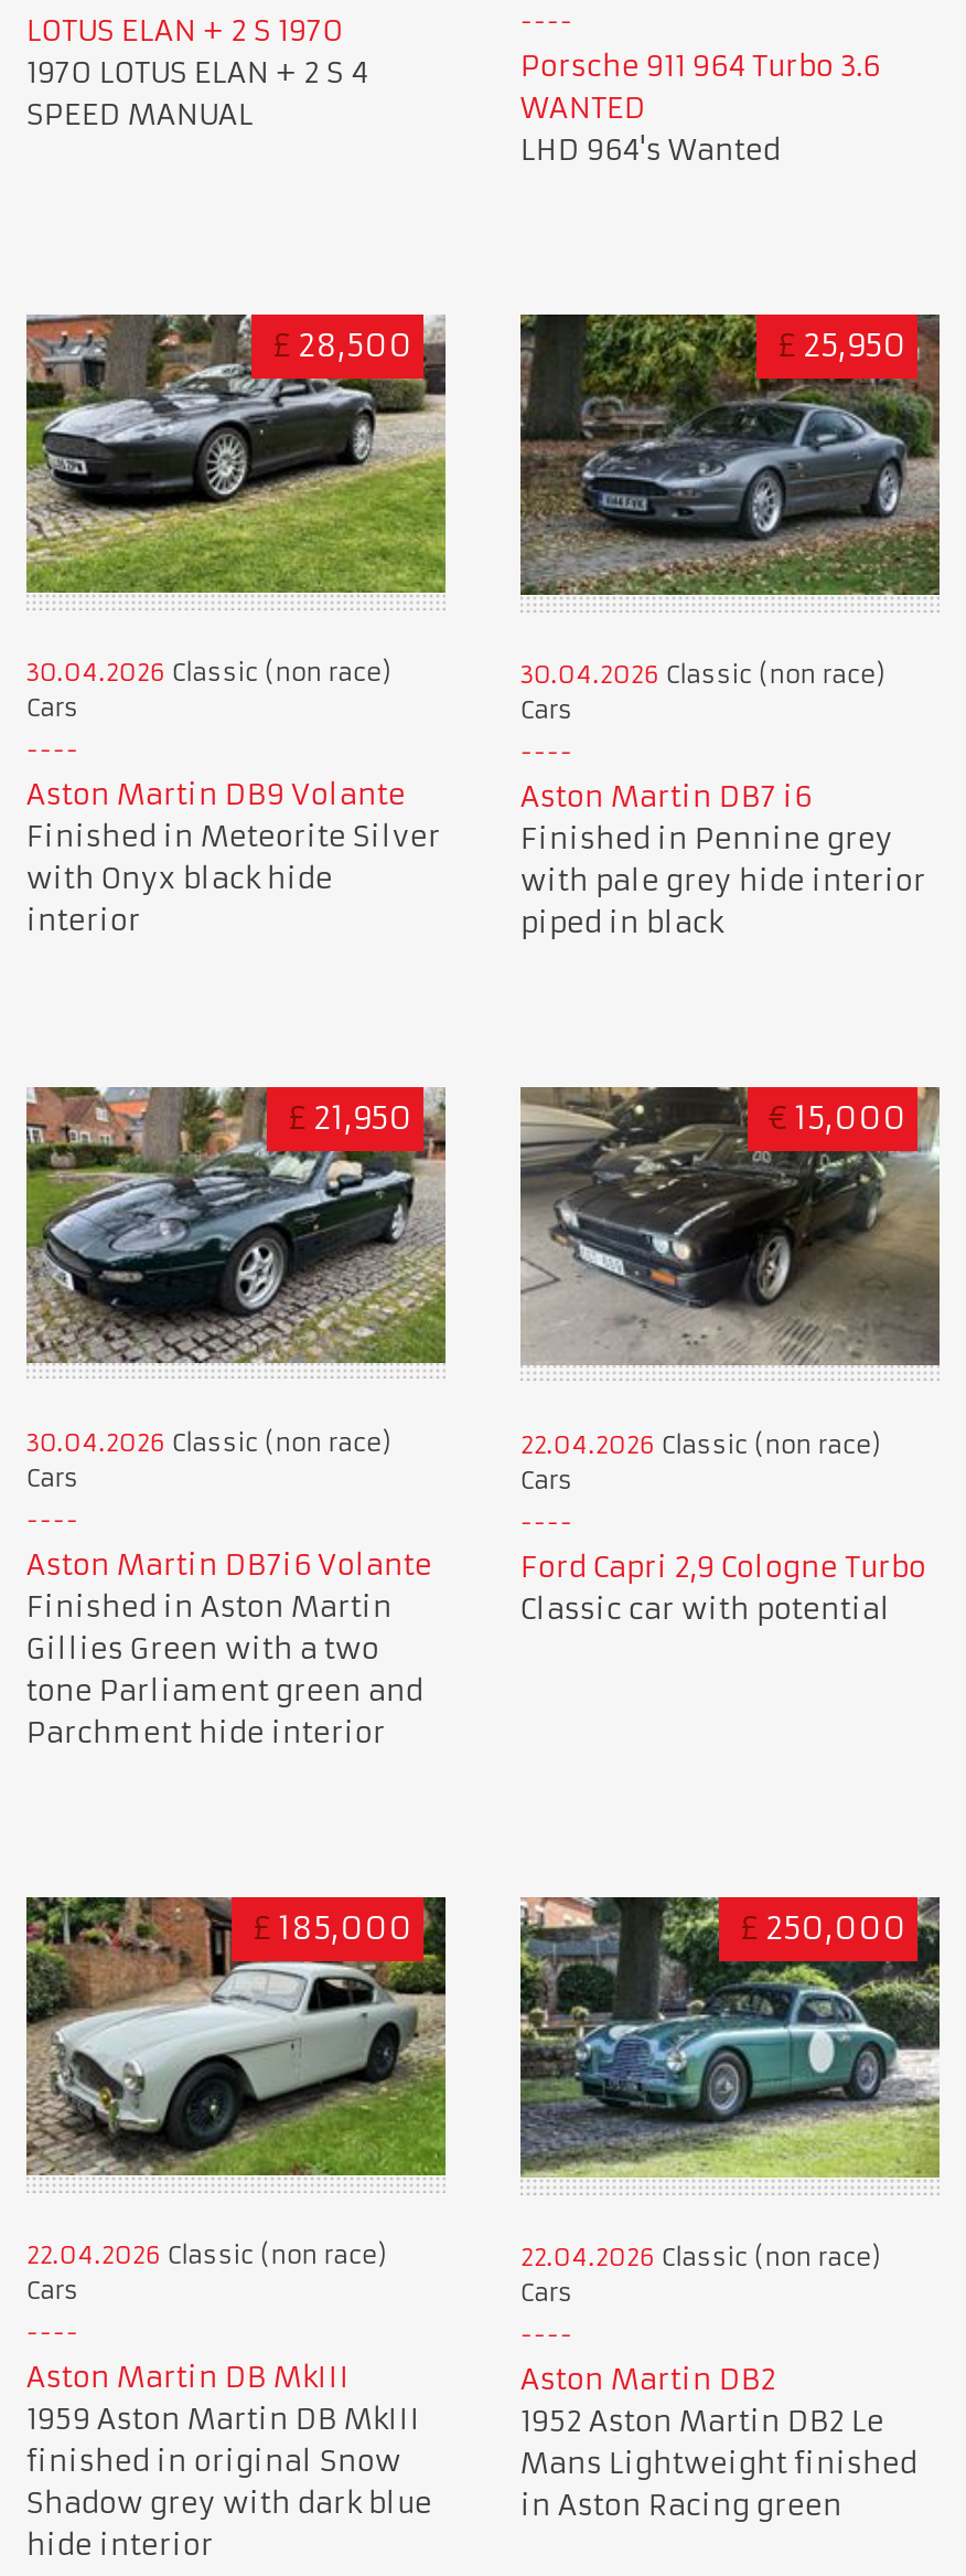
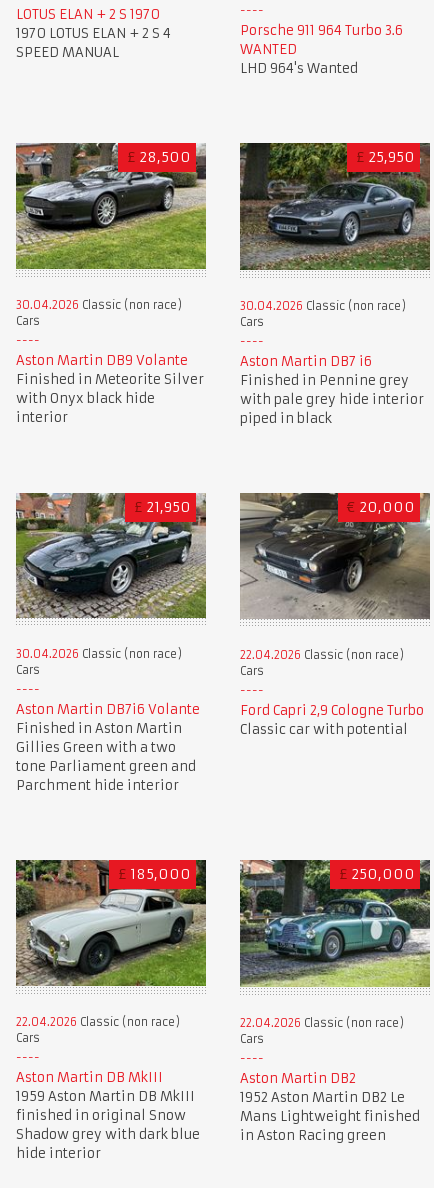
- € 15,000
+ € 20,000
